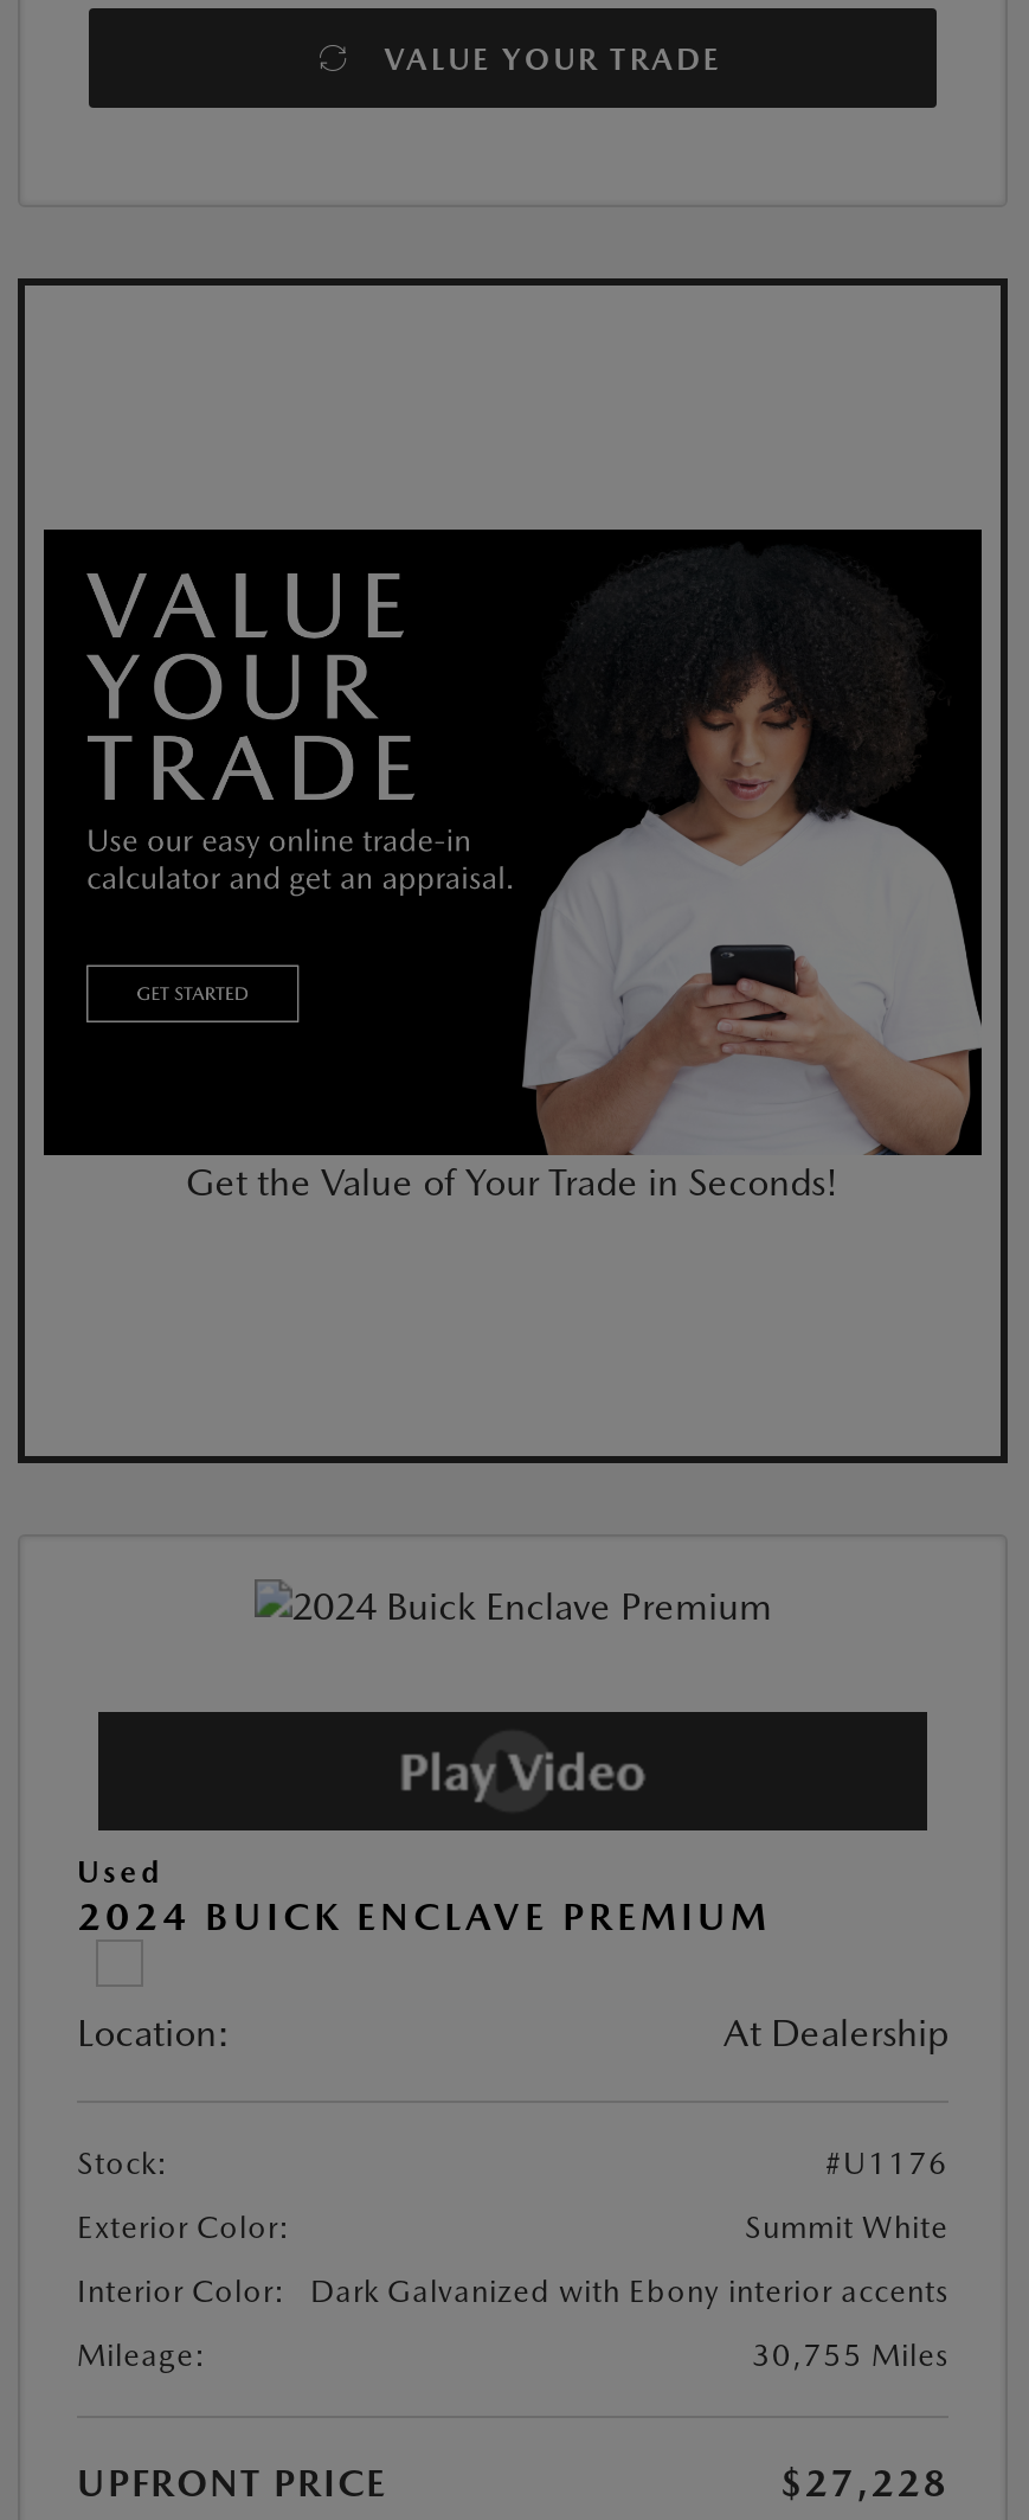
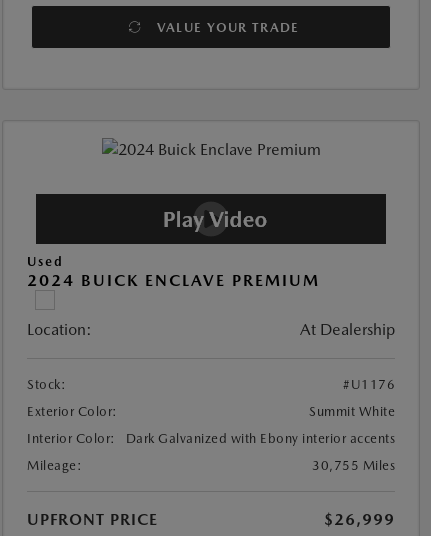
- [image]
- Get the Value of Your Trade in Seconds!

- $27,228
+ $26,999
